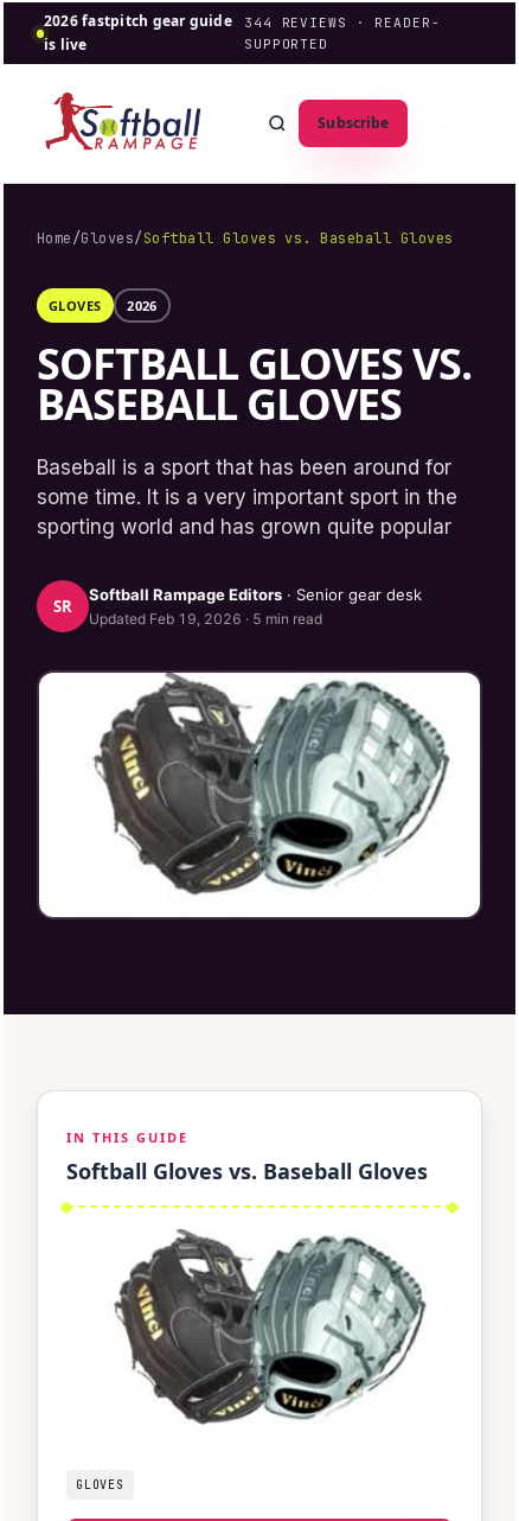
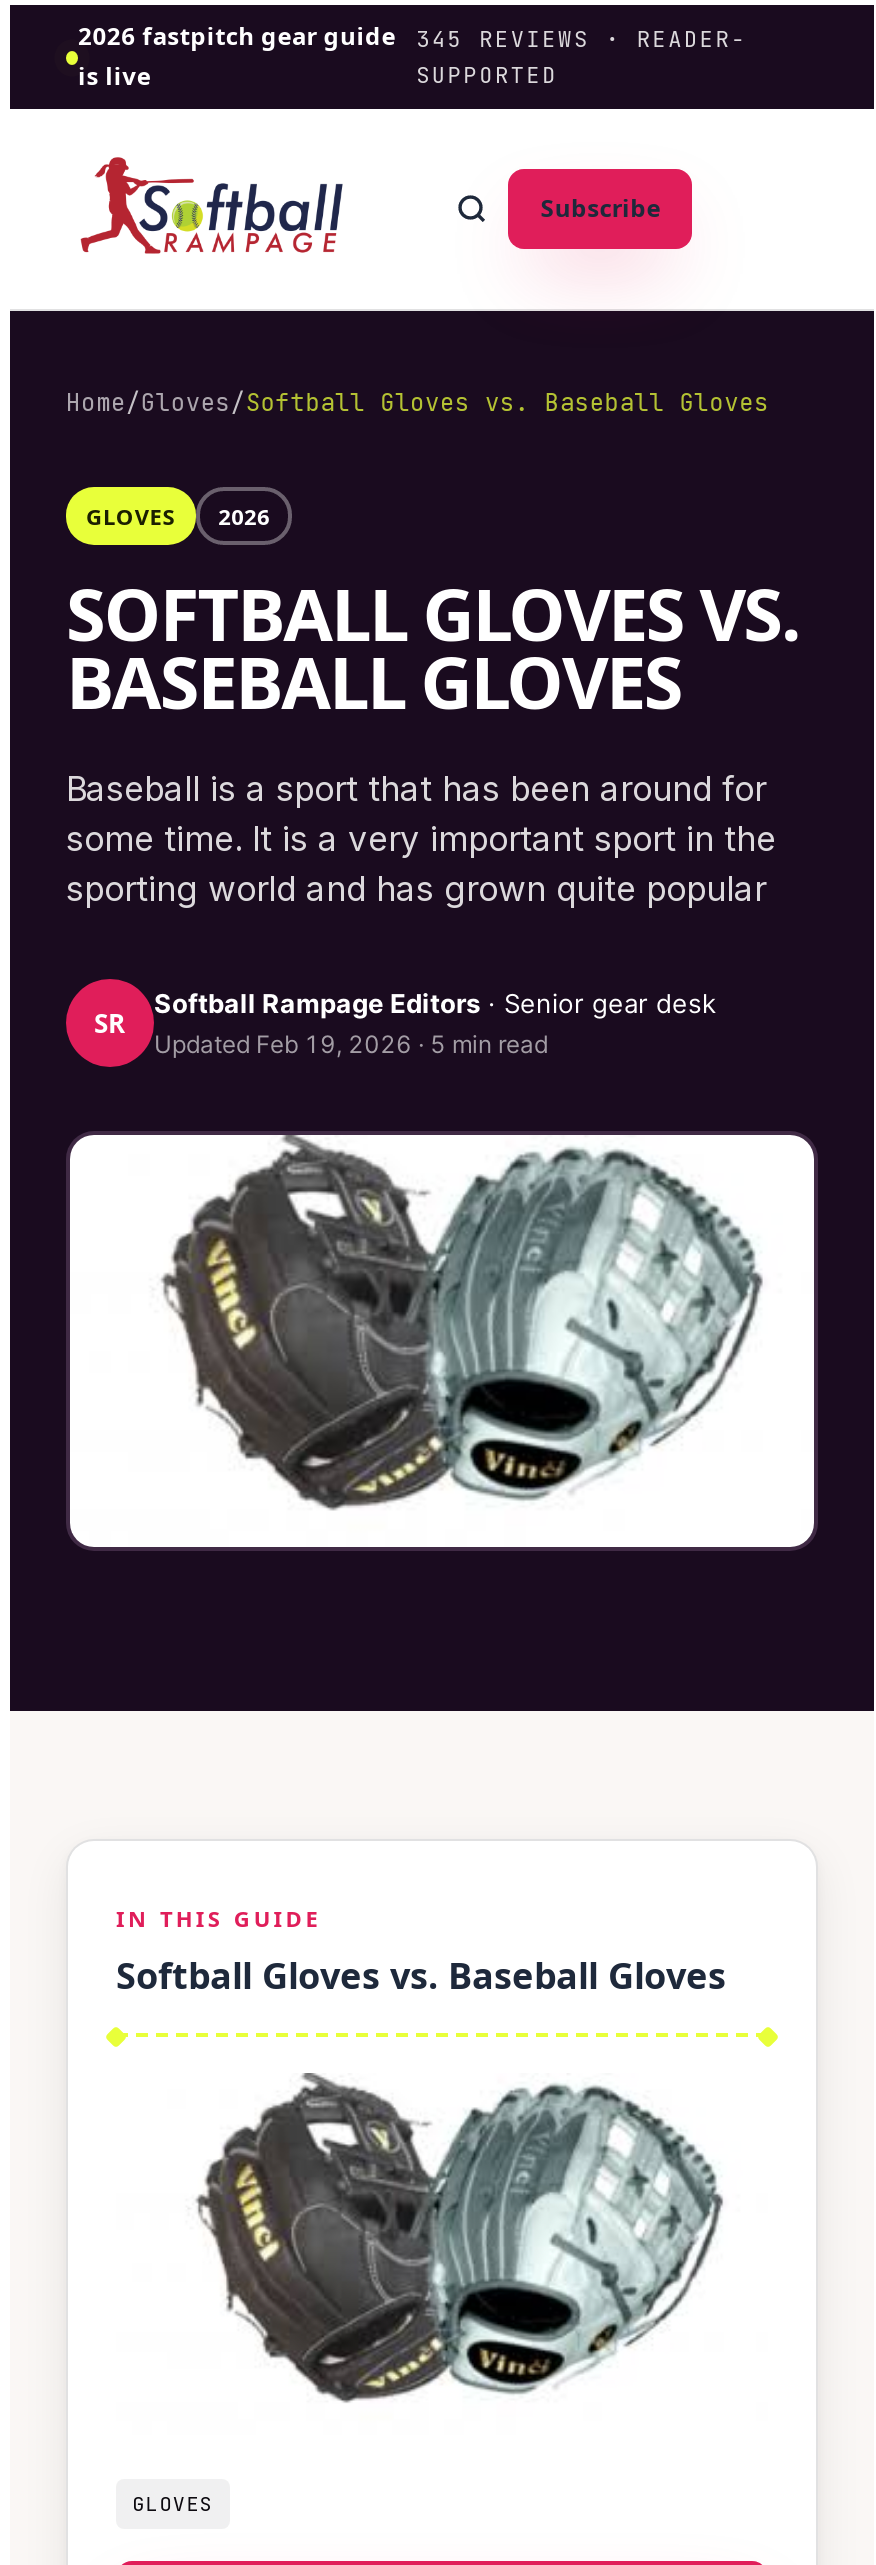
- 344 REVIEWS · READER-
+ 345 REVIEWS · READER-
